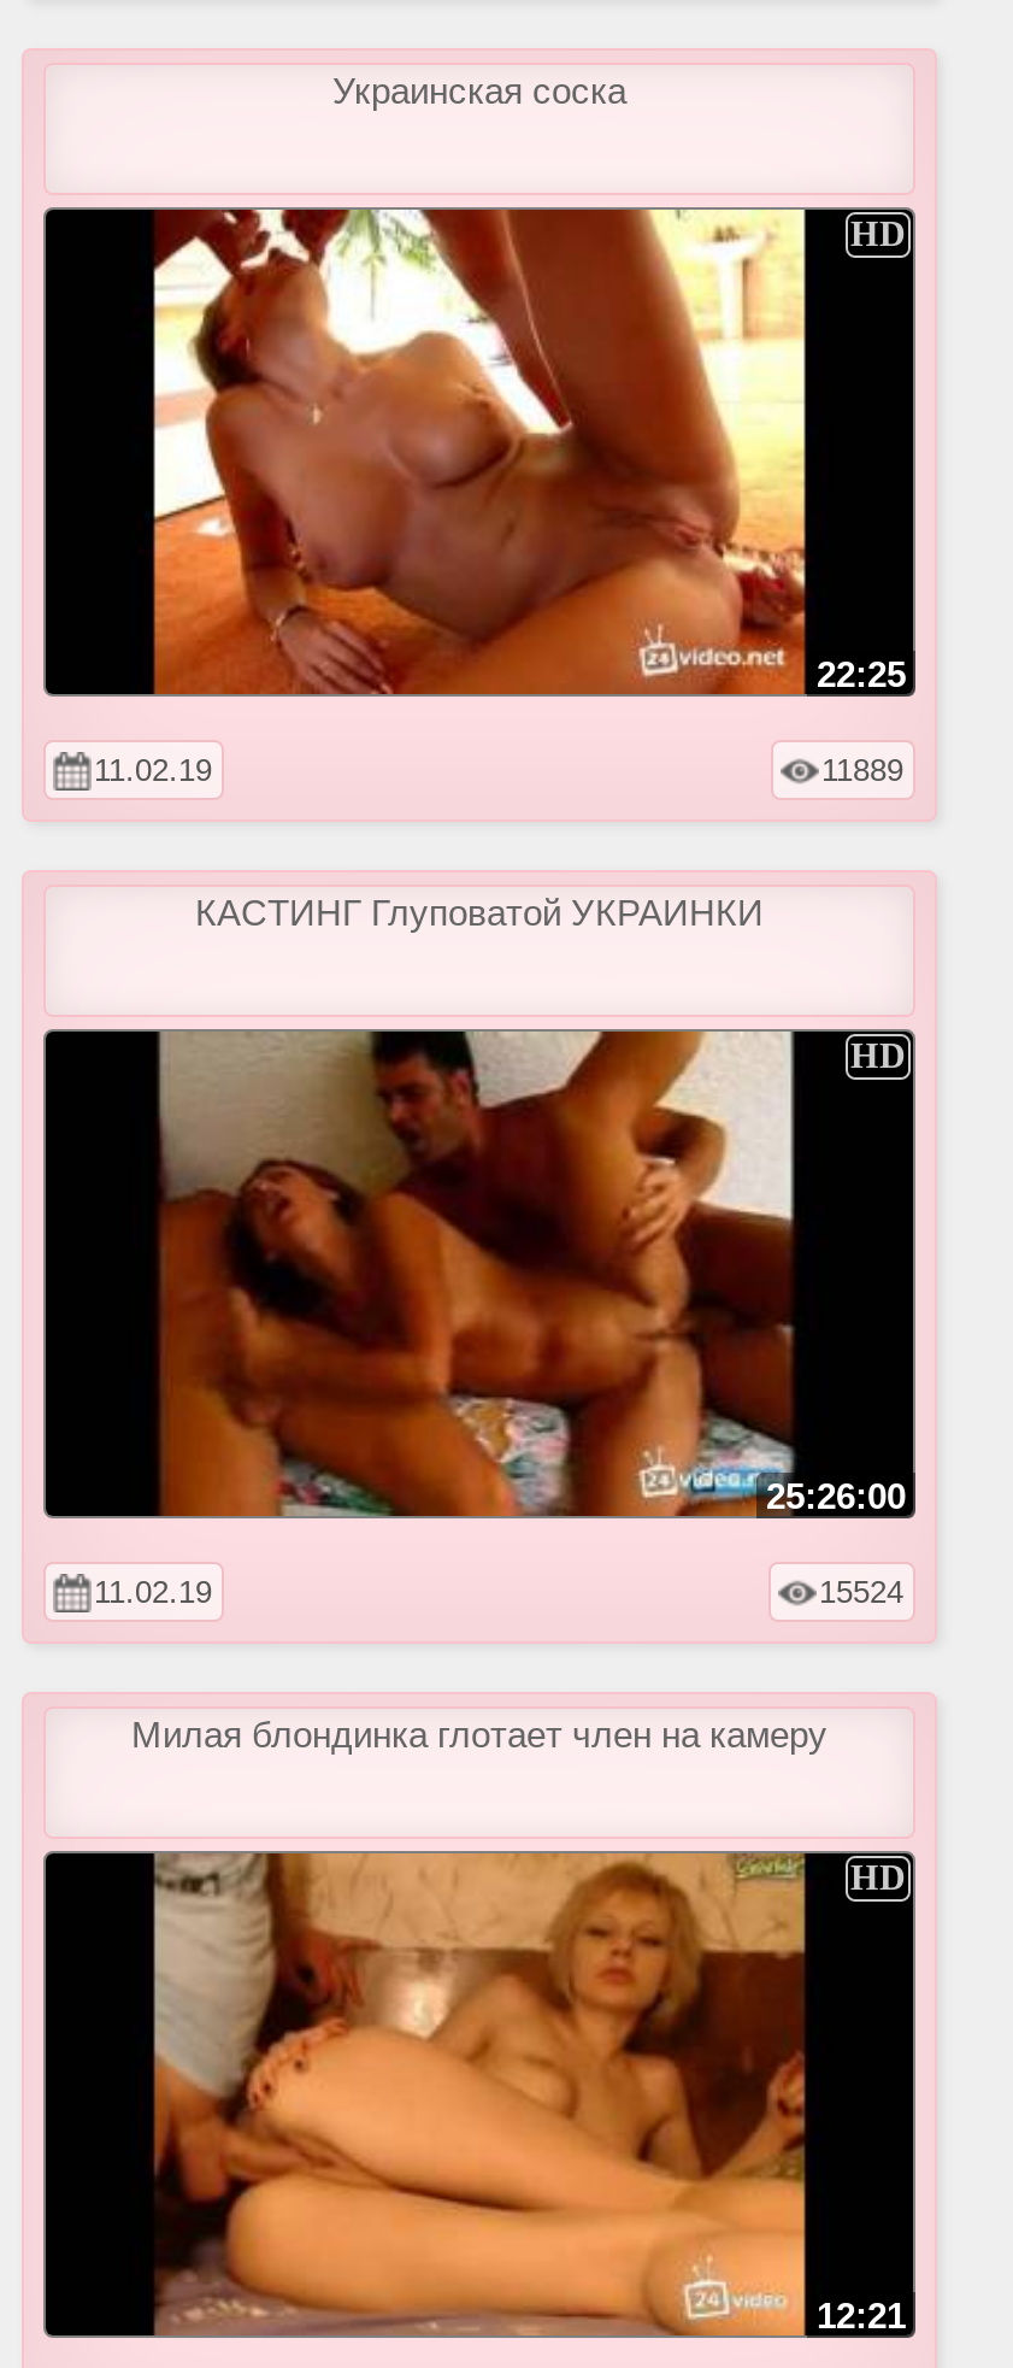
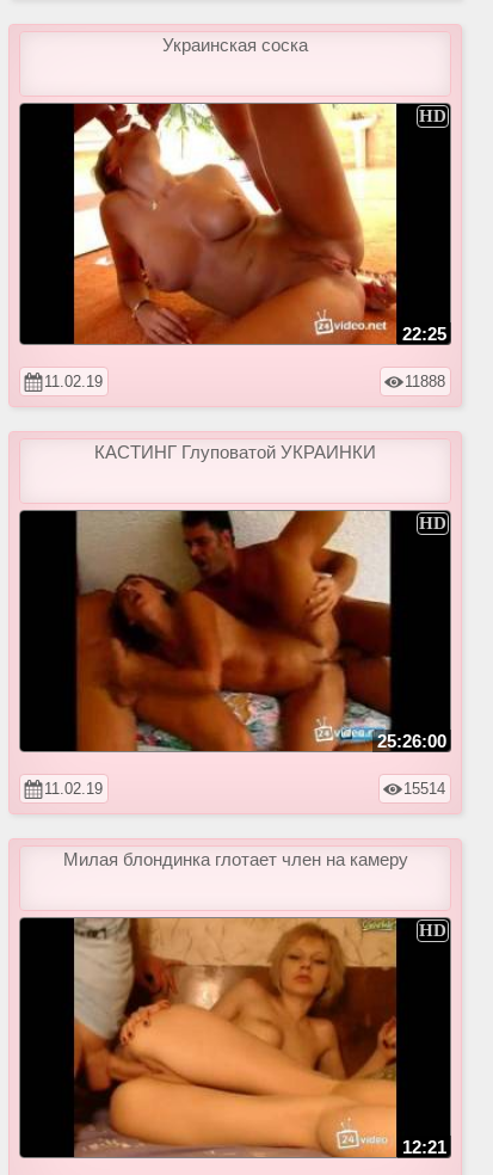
- 11889
+ 11888

- 15524
+ 15514
